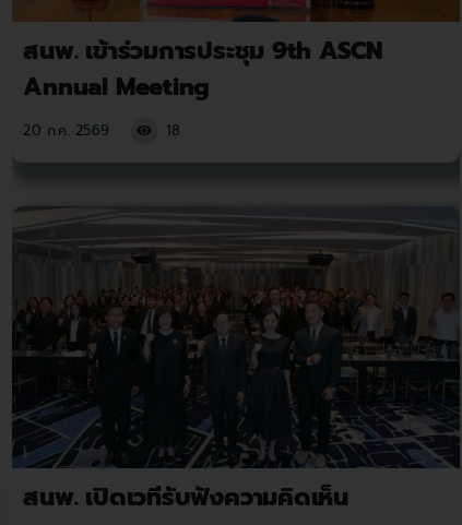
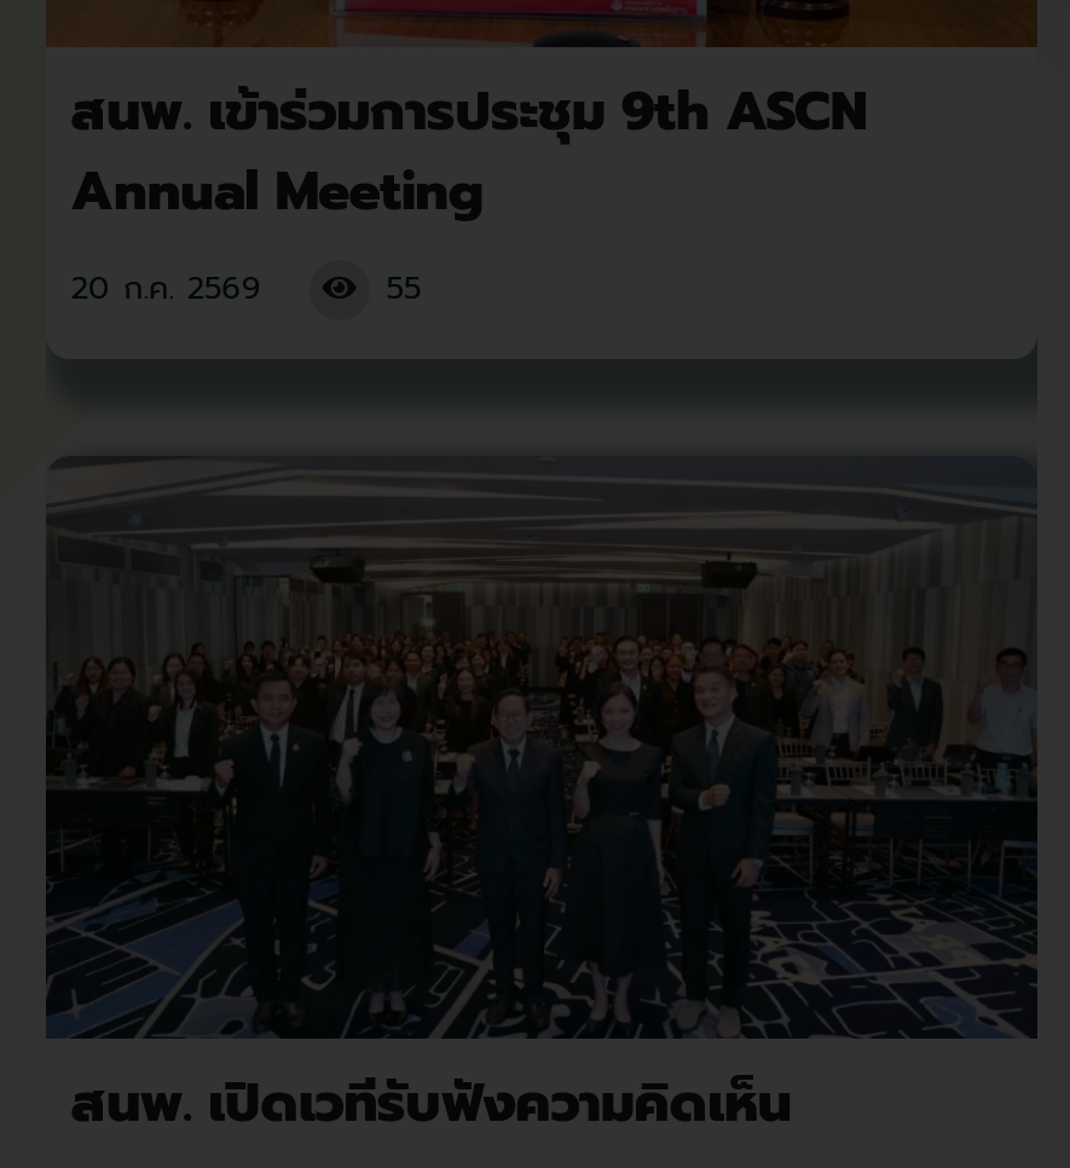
- 18
+ 55
